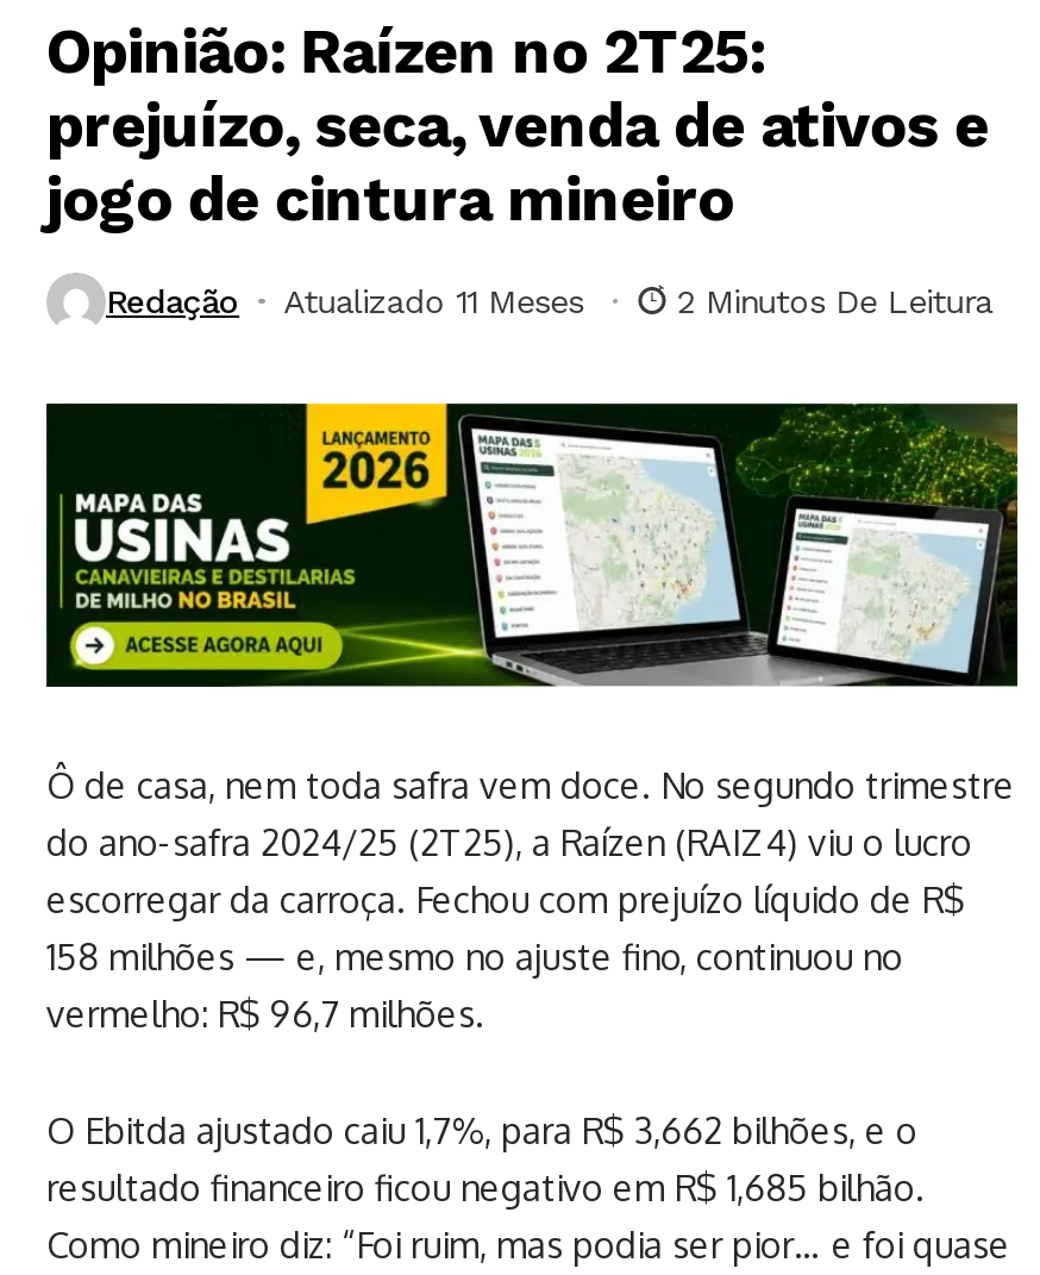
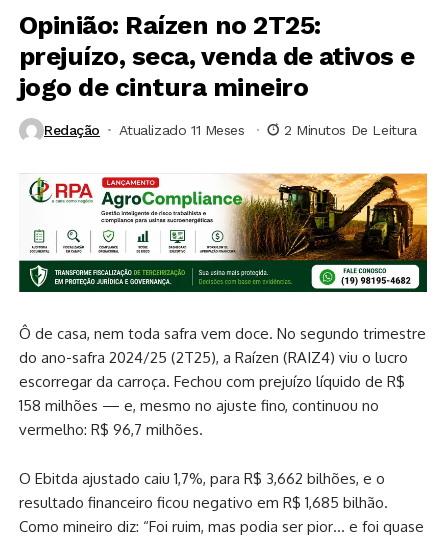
- [image]
+ [image]
